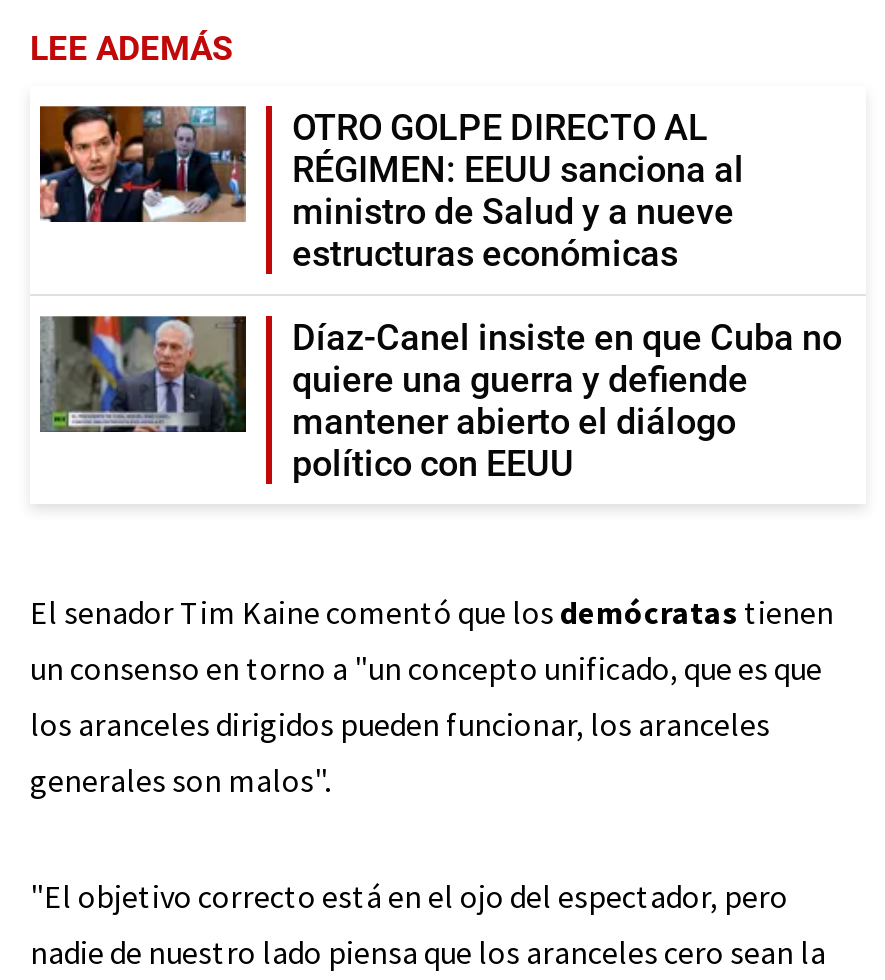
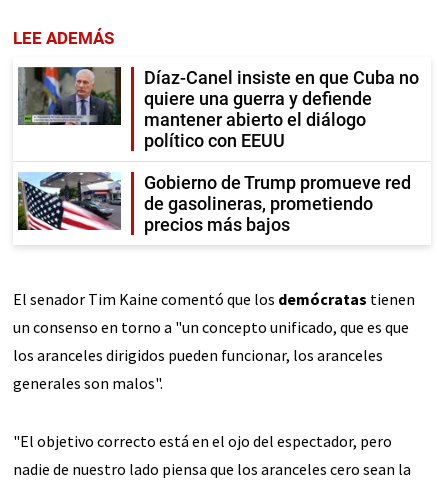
- [image]
- OTRO GOLPE DIRECTO AL
- RÉGIMEN: EEUU sanciona al
- ministro de Salud y a nueve
- estructuras económicas

moved up: [image] | Díaz-Canel insiste en que Cuba no | quiere una guerra y defiende | mantener abierto el diálogo | político con EEUU

+ [image]
+ Gobierno de Trump promueve red
+ de gasolineras, prometiendo
+ precios más bajos
